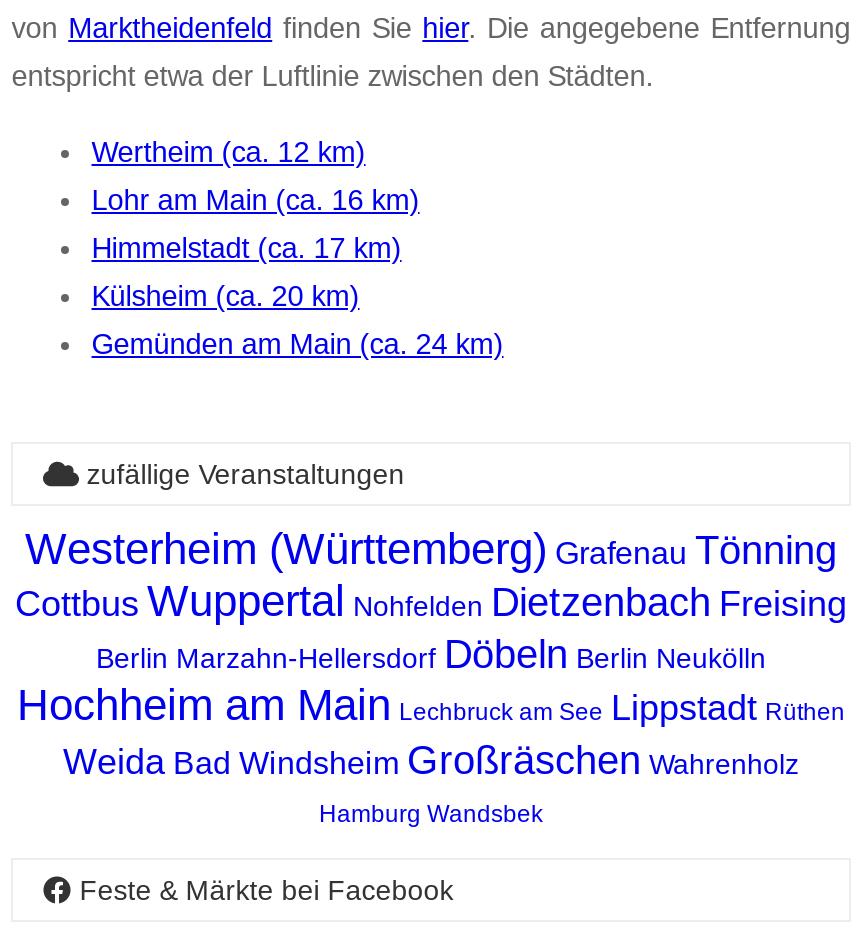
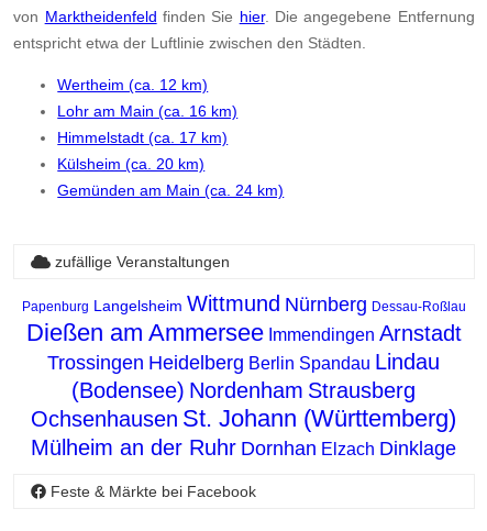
- Westerheim (Württemberg) Grafenau Tönning
- Cottbus Wuppertal Nohfelden Dietzenbach Freising
- Berlin Marzahn-Hellersdorf Döbeln Berlin Neukölln
- Hochheim am Main Lechbruck am See Lippstadt Rüthen
- Weida Bad Windsheim Großräschen Wahrenholz
- Hamburg Wandsbek
+ Papenburg Langelsheim Wittmund Nürnberg Dessau-Roßlau
+ Dießen am Ammersee Immendingen Arnstadt
+ Trossingen Heidelberg Berlin Spandau Lindau
+ (Bodensee) Nordenham Strausberg
+ Ochsenhausen St. Johann (Württemberg)
+ Mülheim an der Ruhr Dornhan Elzach Dinklage
